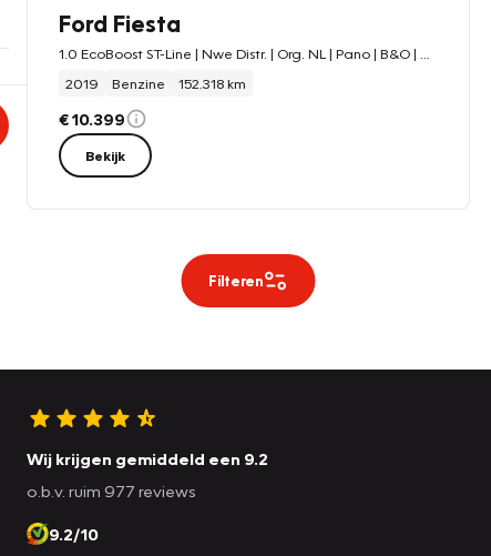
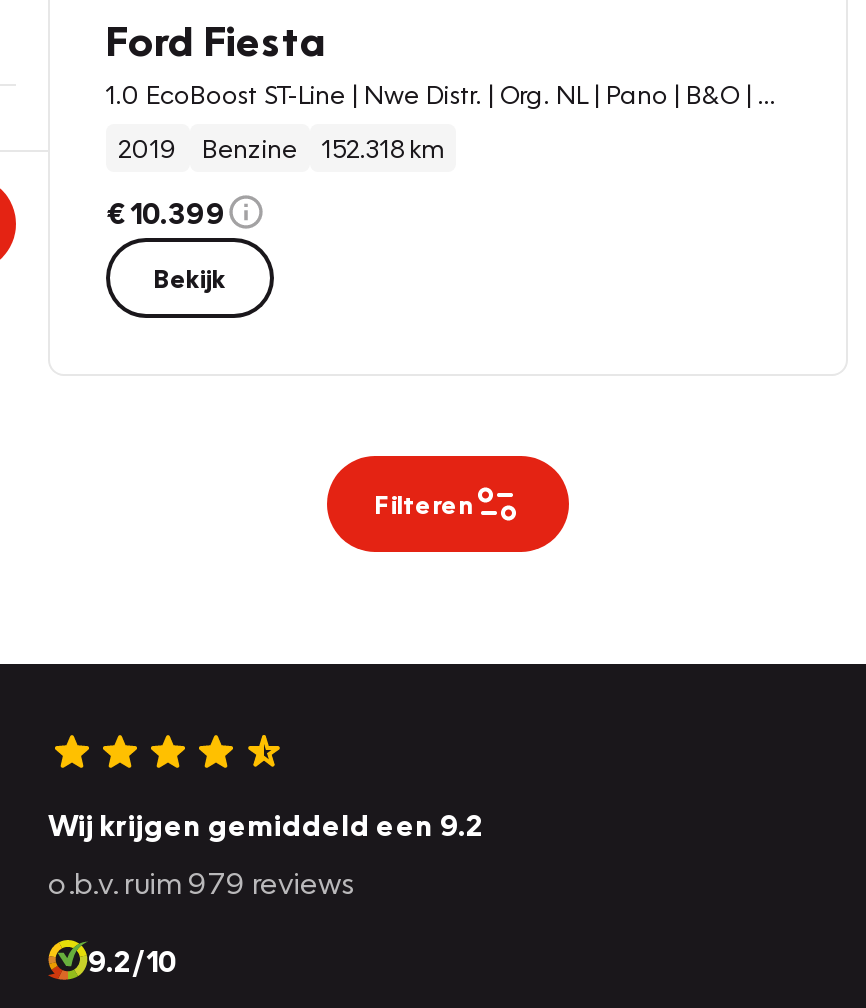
- o.b.v. ruim 977 reviews
+ o.b.v. ruim 979 reviews
